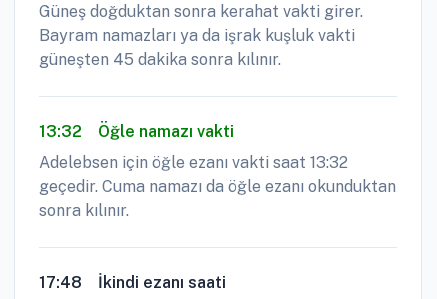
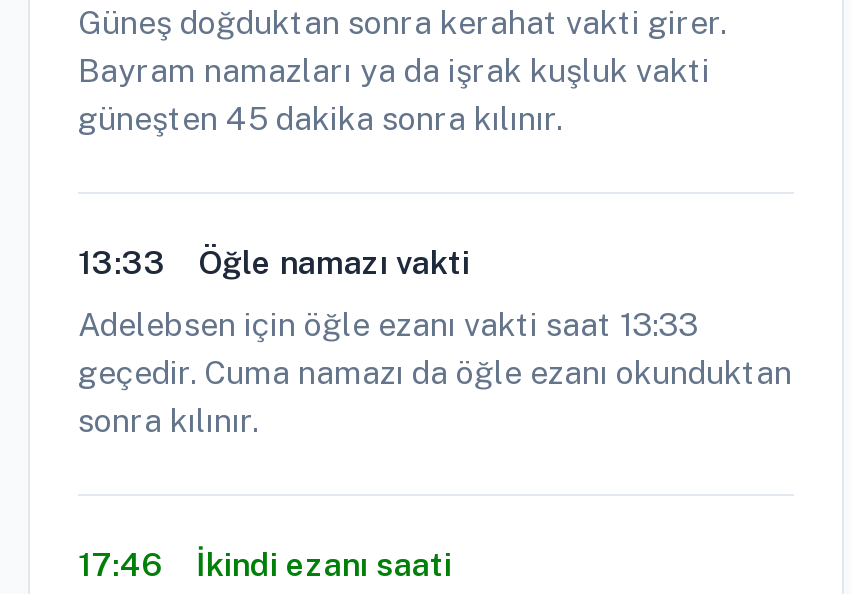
- 13:32 Öğle namazı vakti
+ 13:33 Öğle namazı vakti

- Adelebsen için öğle ezanı vakti saat 13:32
+ Adelebsen için öğle ezanı vakti saat 13:33

- 17:48 İkindi ezanı saati
+ 17:46 İkindi ezanı saati
